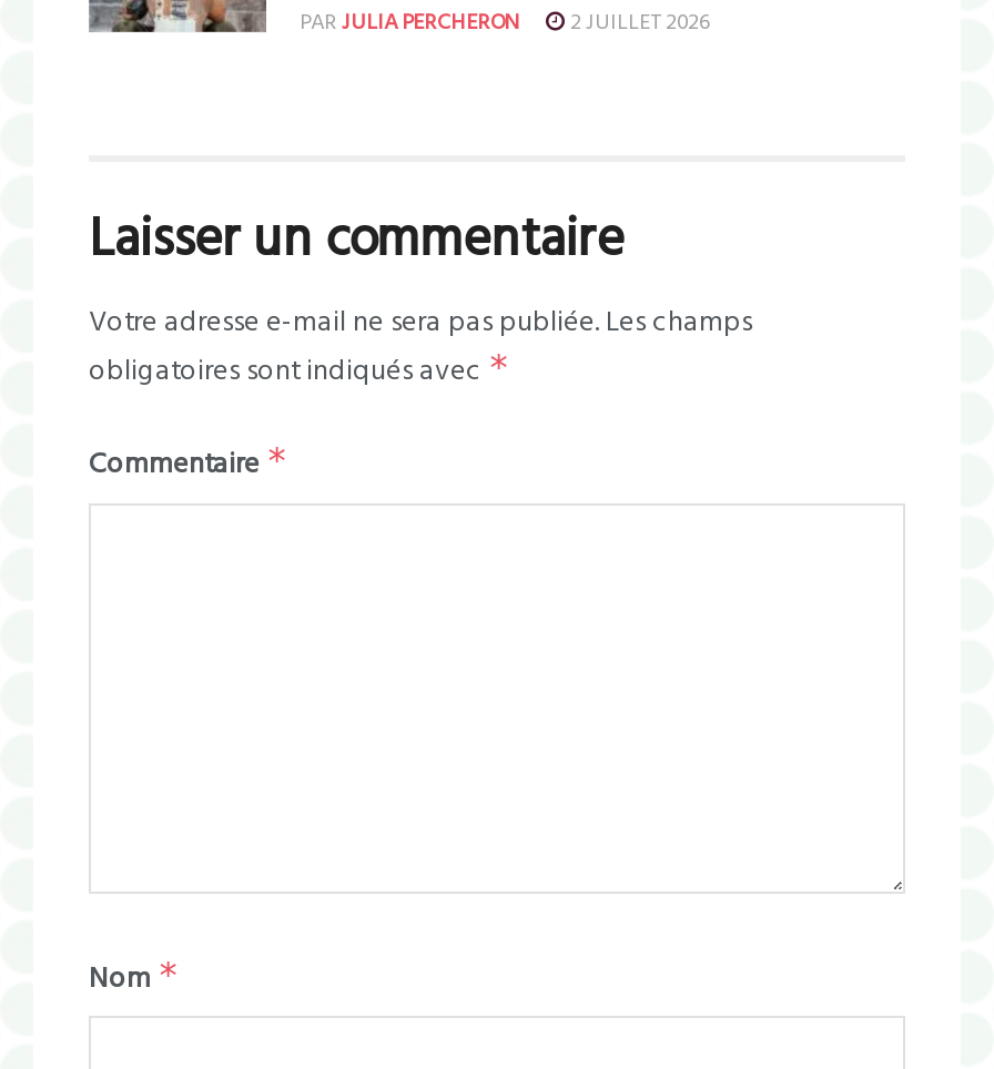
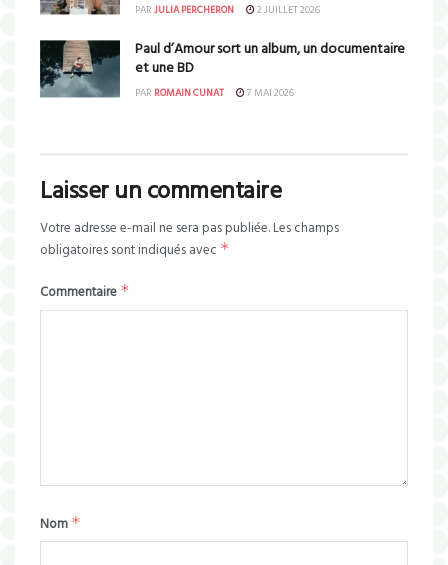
+ [image]
+ Paul d’Amour sort un album, un documentaire
+ et une BD
+ PAR ROMAIN CUNAT
+ 7 MAI 2026
